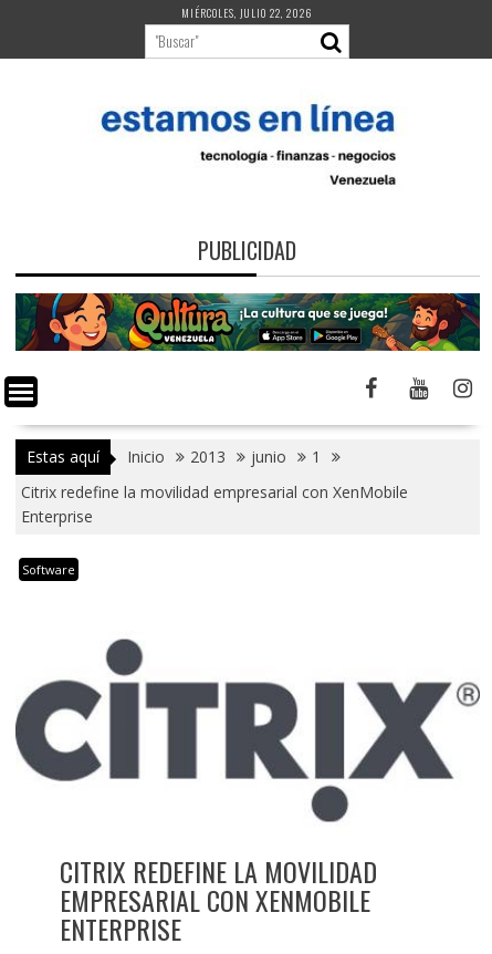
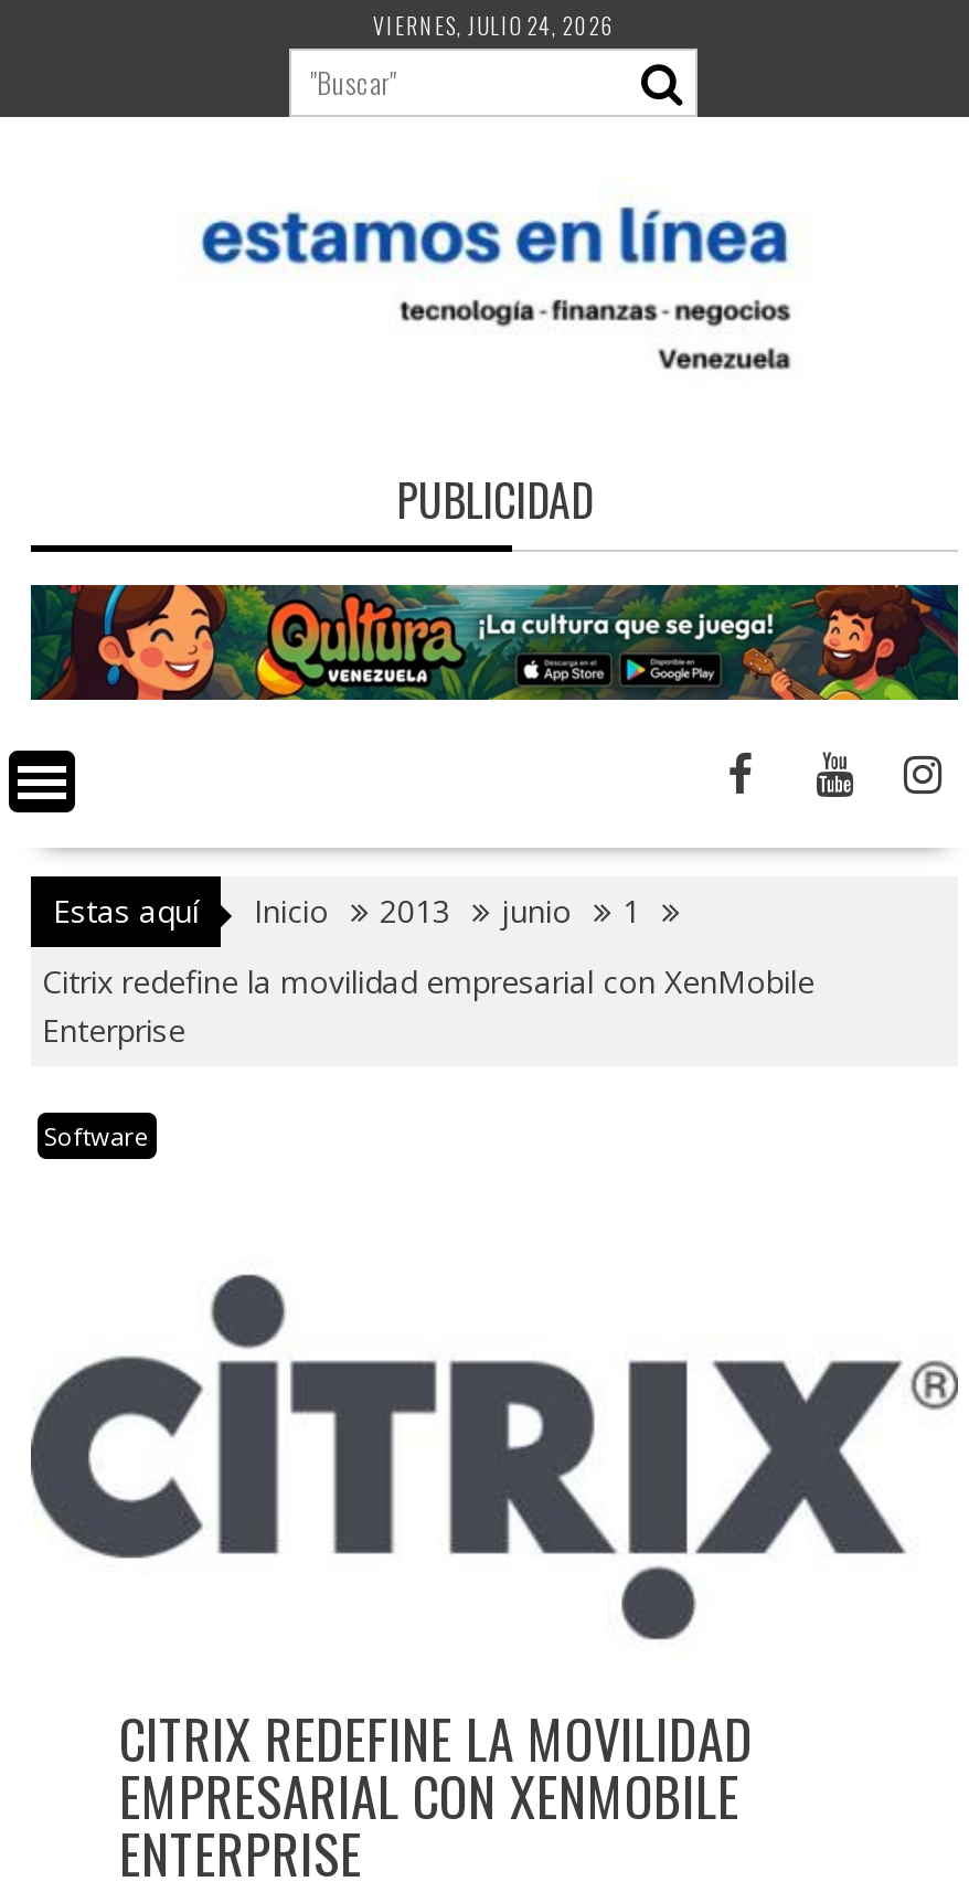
- MIÉRCOLES, JULIO 22, 2026
+ VIERNES, JULIO 24, 2026
